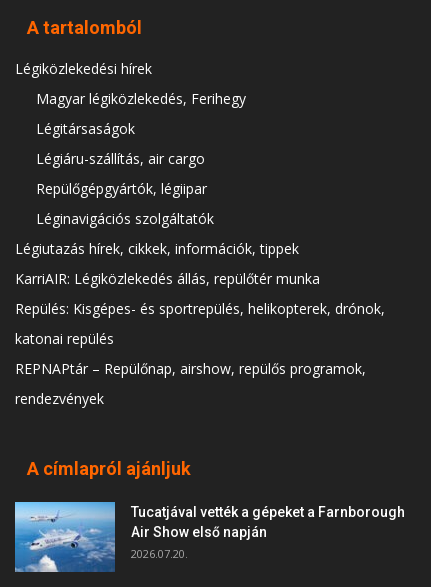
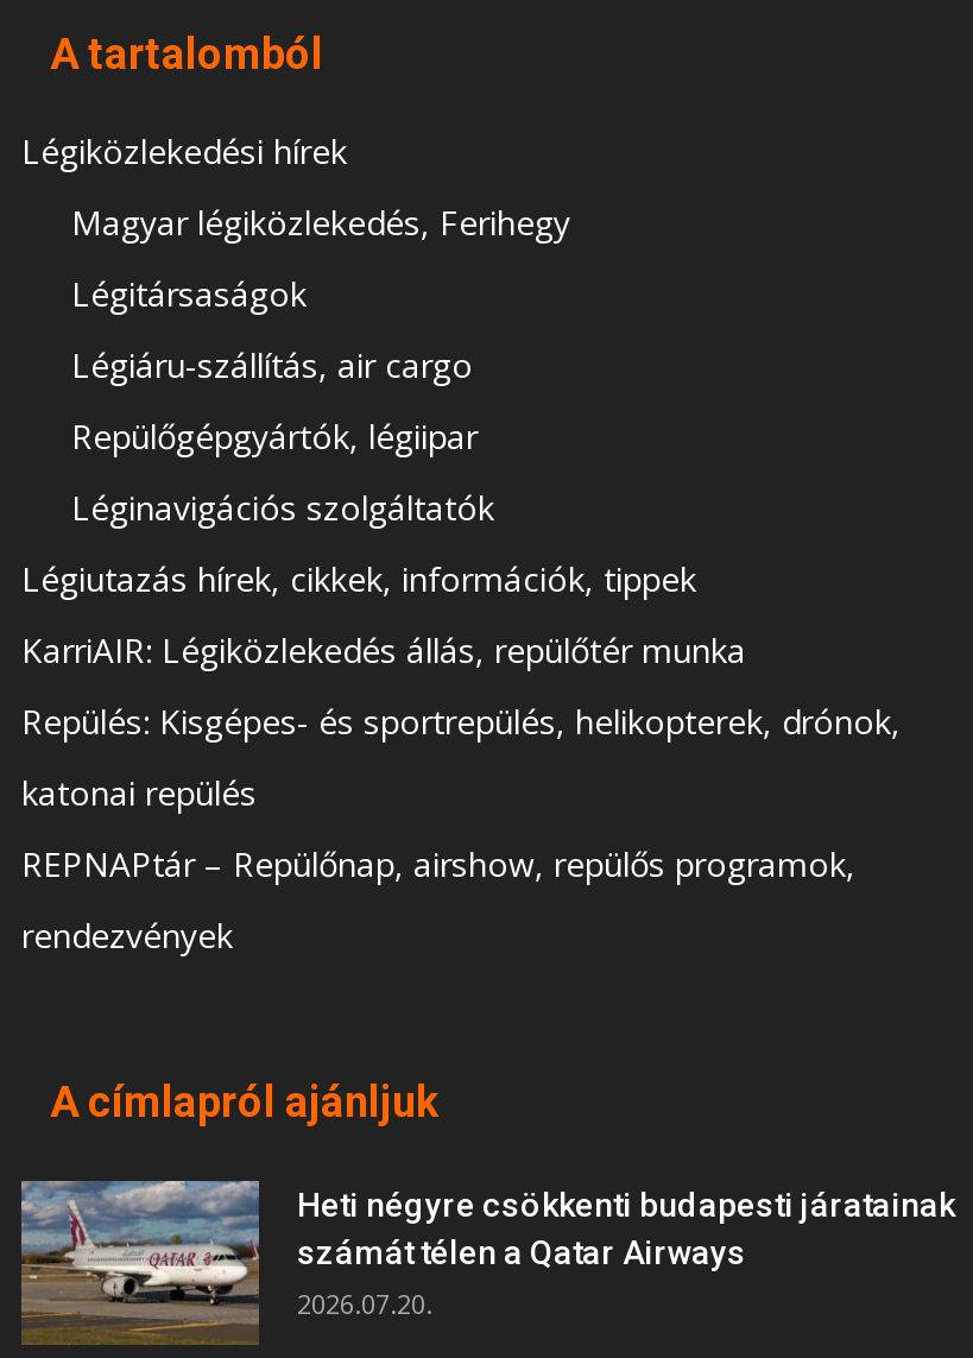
- [image]
- Tucatjával vették a gépeket a Farnborough
- Air Show első napján
+ [image]
+ Heti négyre csökkenti budapesti járatainak
+ számát télen a Qatar Airways
